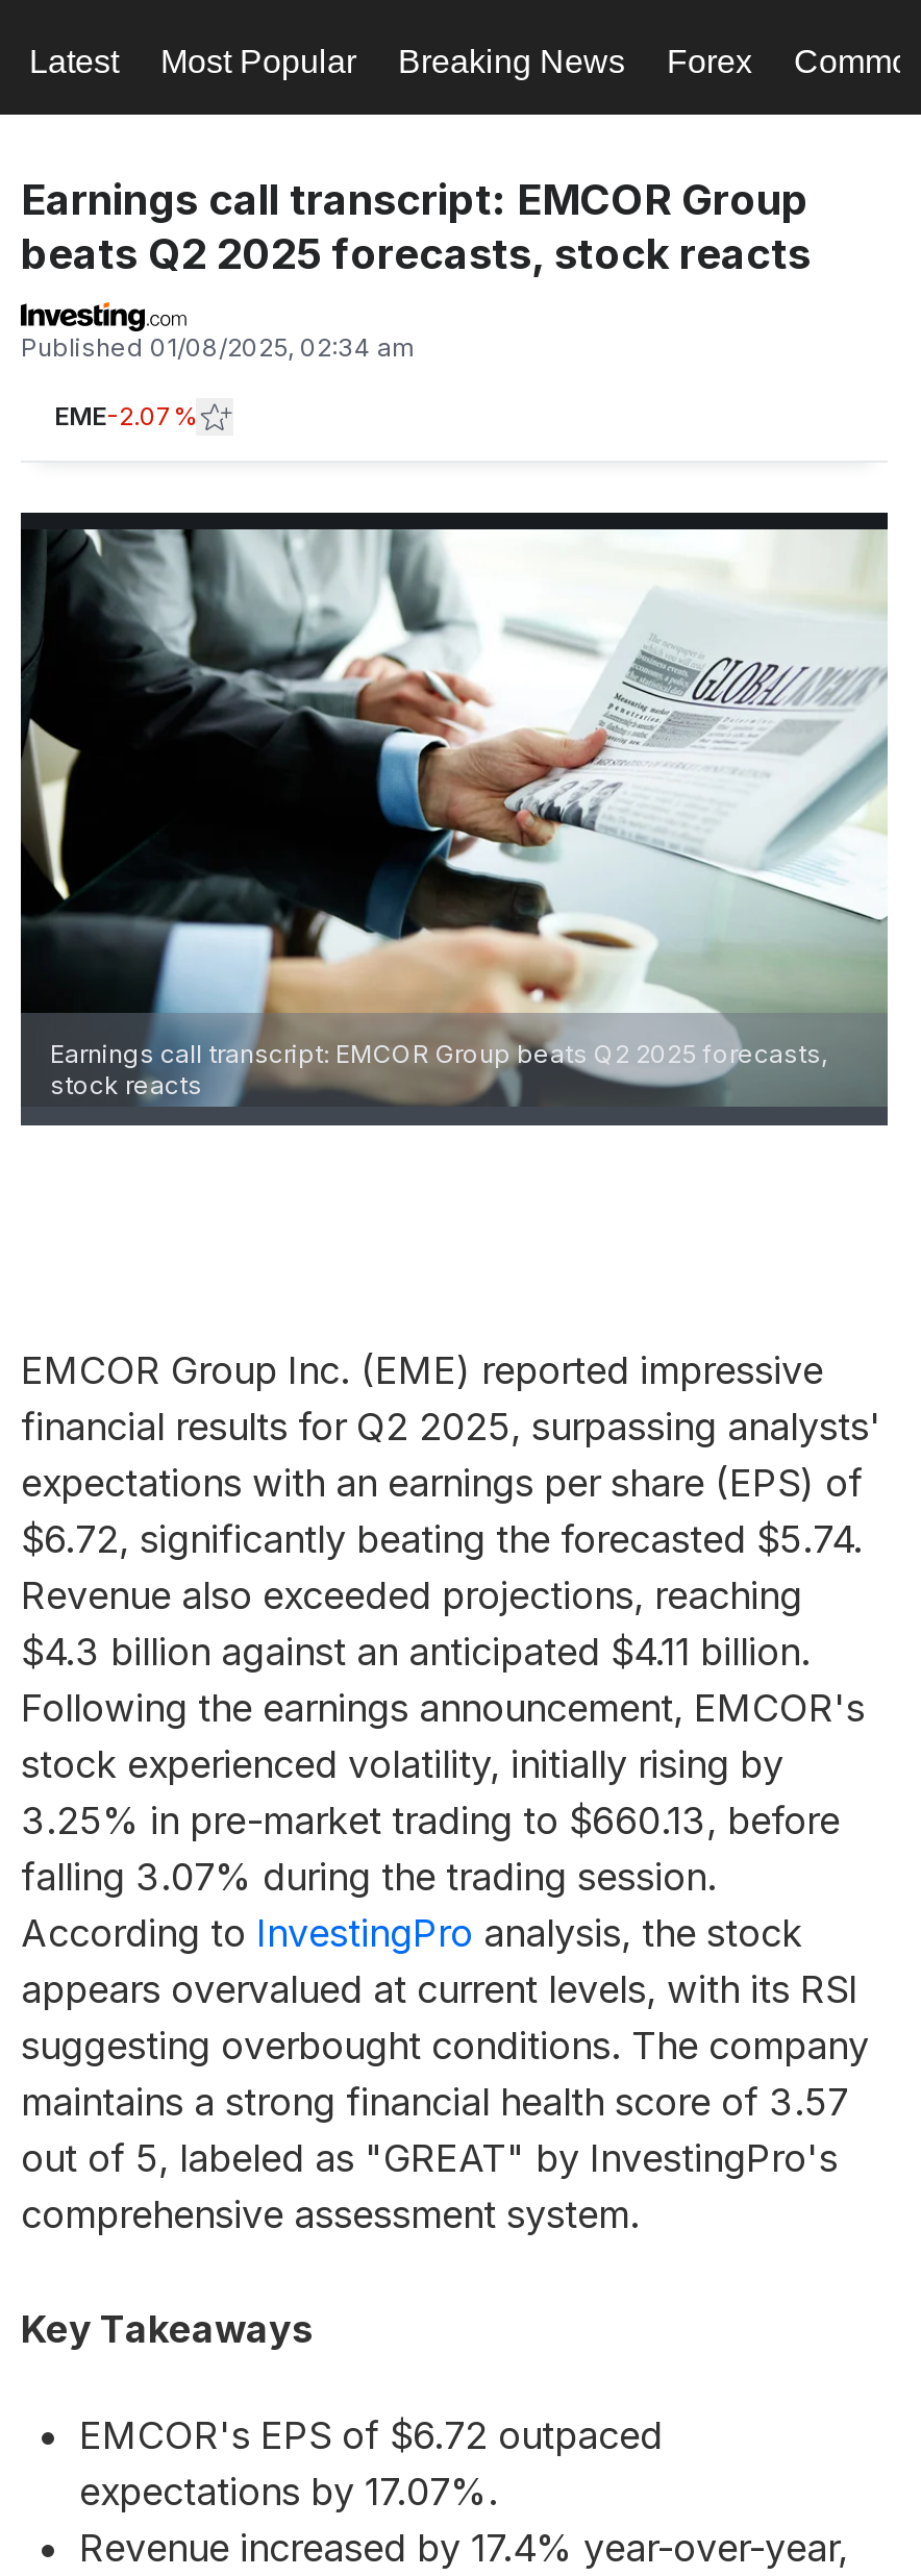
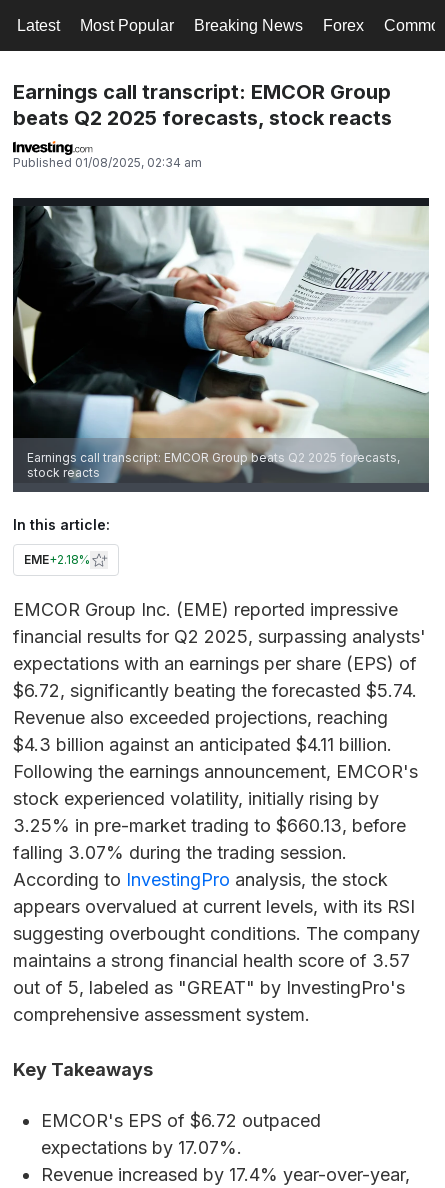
- EME-2.07%

+ In this article:
+ EME+2.18%
